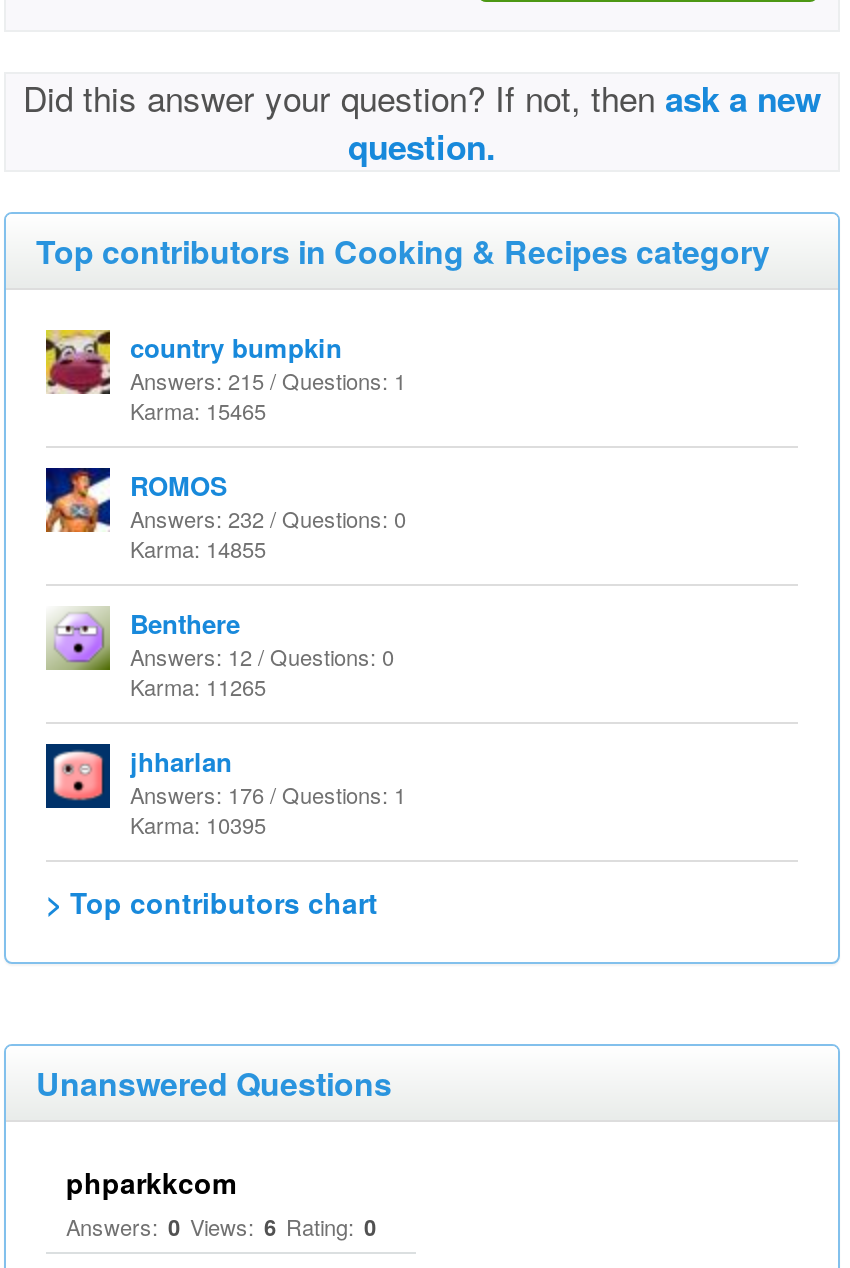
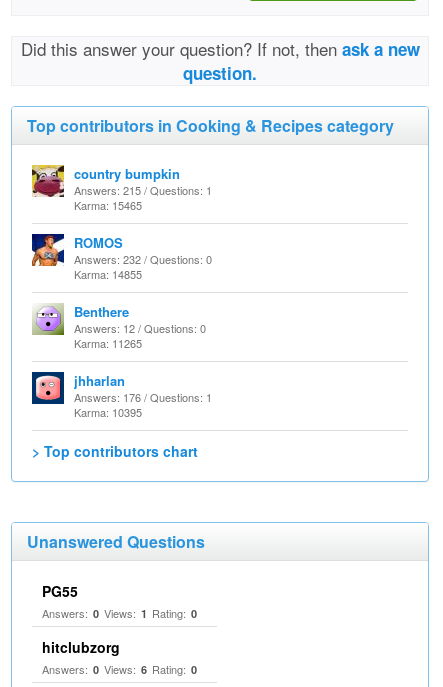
- phparkkcom
+ PG55
+ Answers: 0 Views: 1 Rating: 0
+ hitclubzorg
